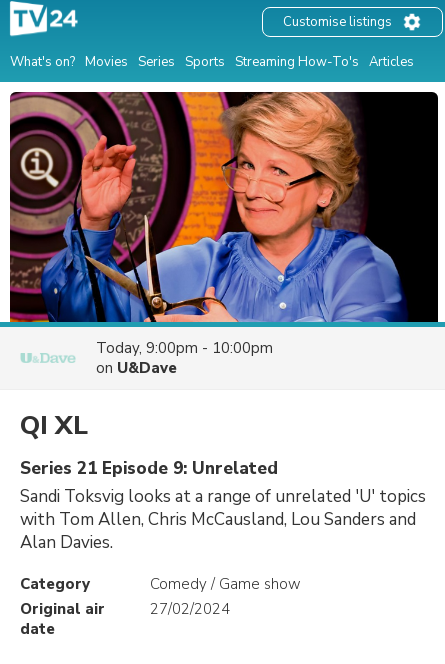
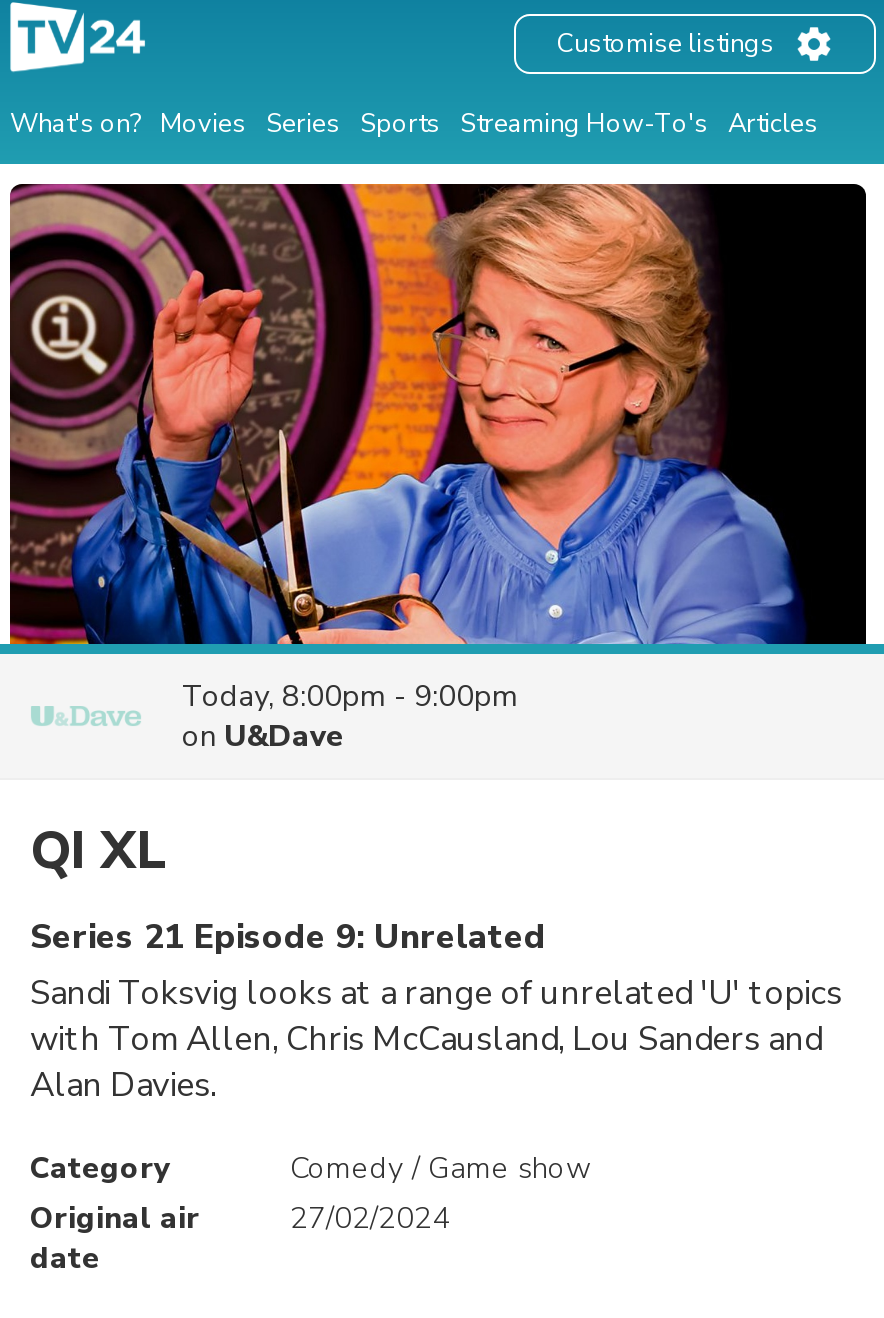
- Today, 9:00pm - 10:00pm
+ Today, 8:00pm - 9:00pm
